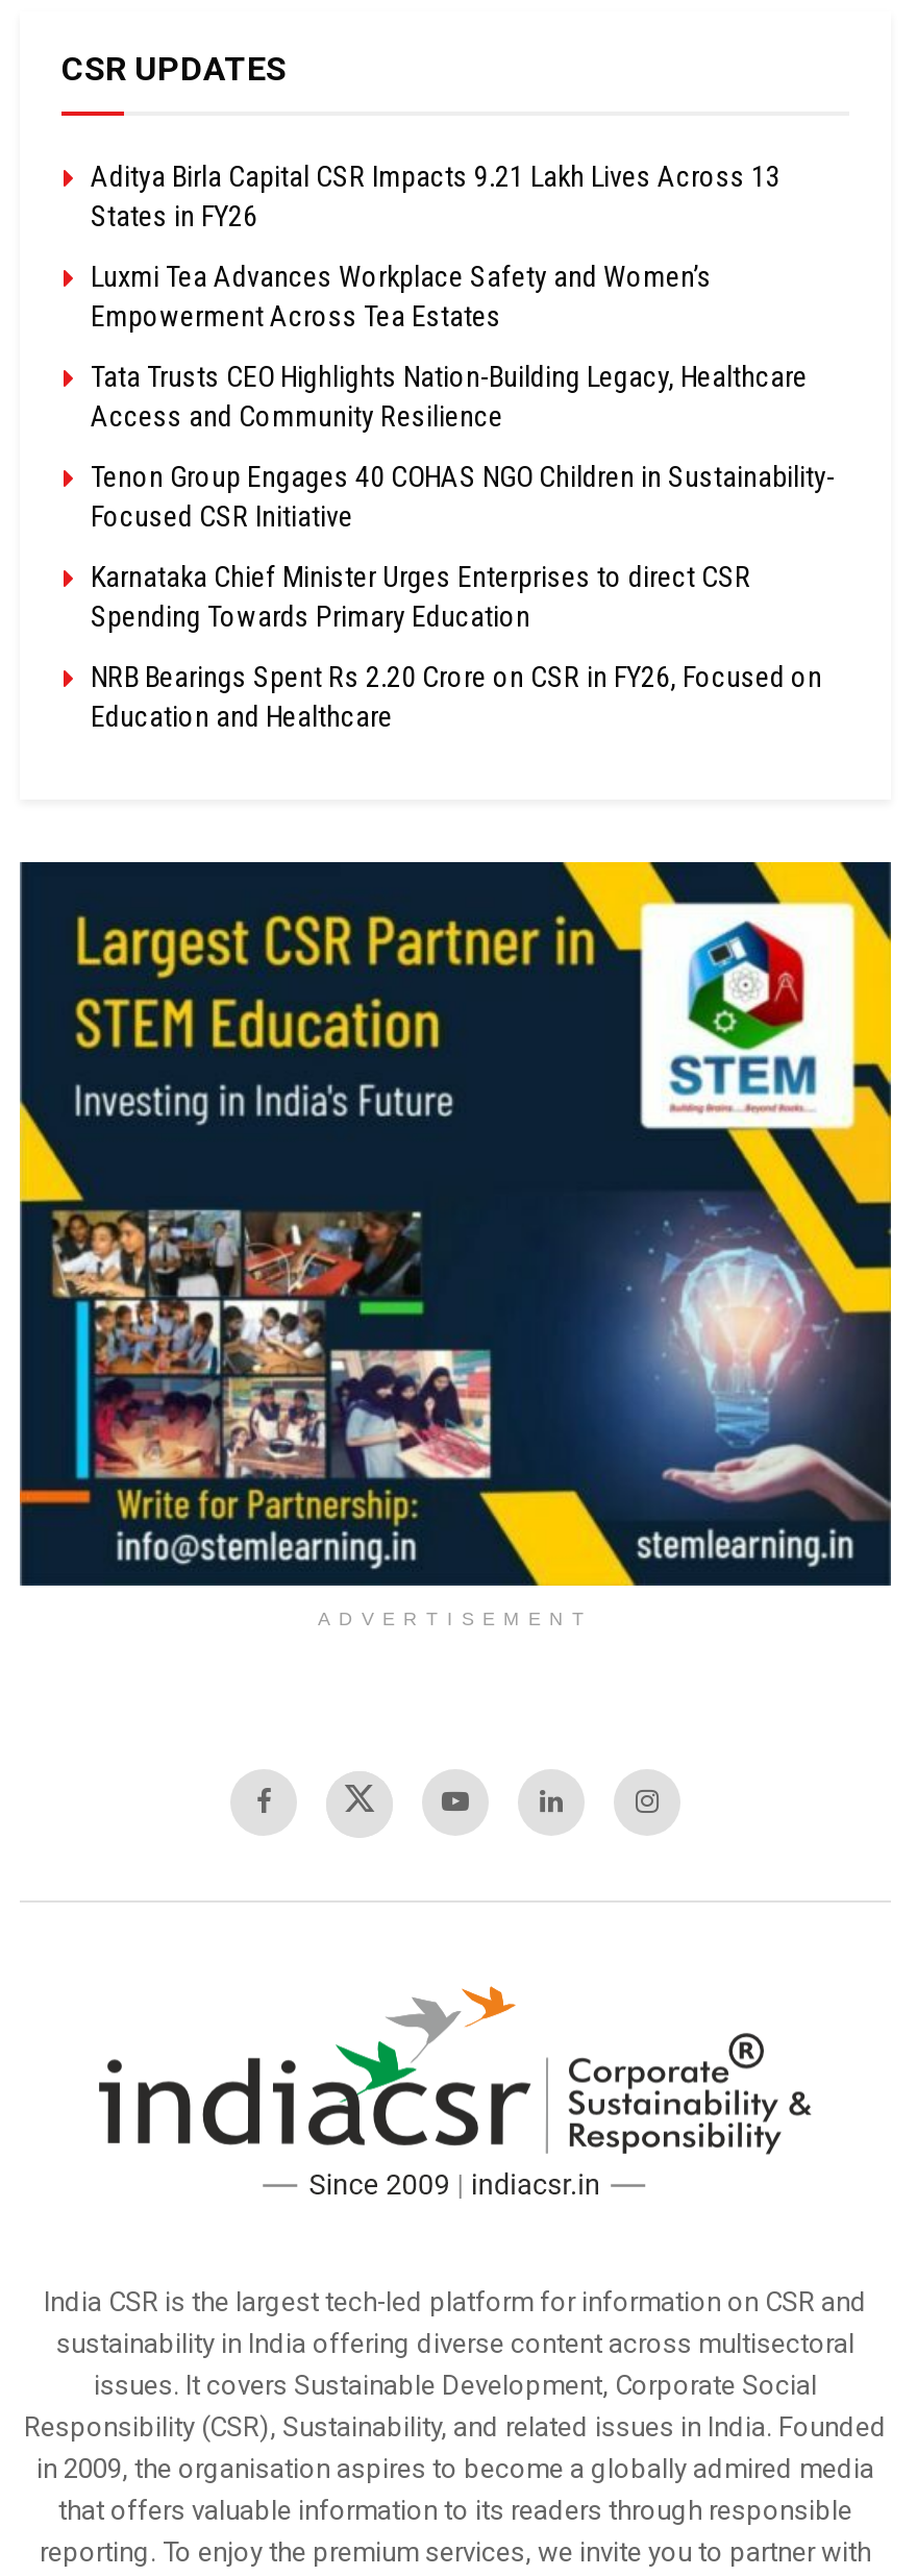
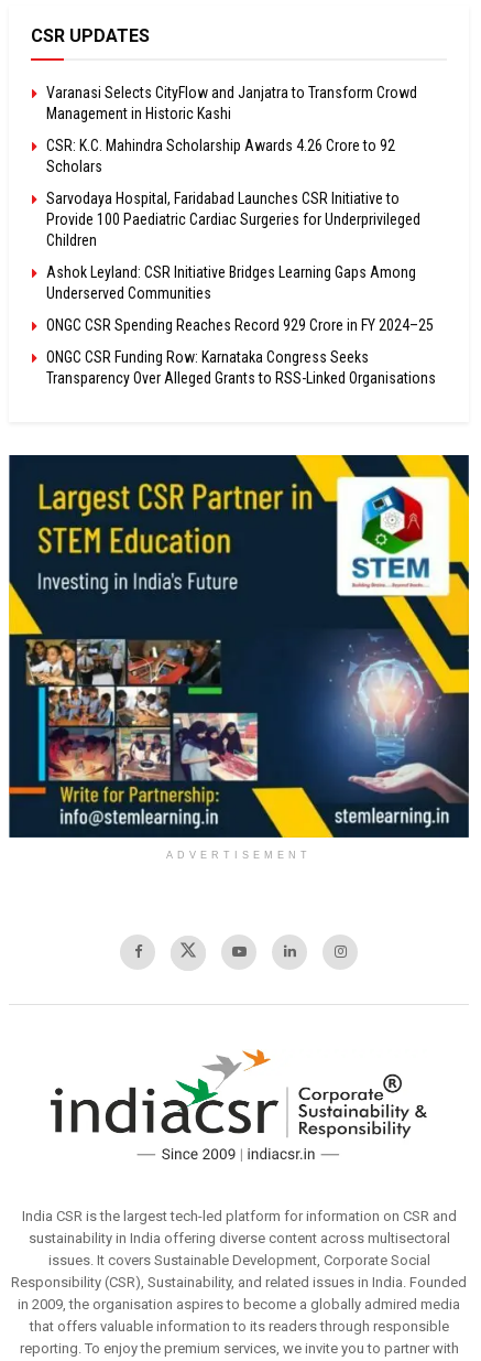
- Aditya Birla Capital CSR Impacts 9.21 Lakh Lives Across 13
- States in FY26
+ Varanasi Selects CityFlow and Janjatra to Transform Crowd
+ Management in Historic Kashi

- Luxmi Tea Advances Workplace Safety and Women’s
- Empowerment Across Tea Estates
+ CSR: K.C. Mahindra Scholarship Awards ₹4.26 Crore to 92
+ Scholars

- Tata Trusts CEO Highlights Nation-Building Legacy, Healthcare
- Access and Community Resilience
+ Sarvodaya Hospital, Faridabad Launches CSR Initiative to
+ Provide 100 Paediatric Cardiac Surgeries for Underprivileged
+ Children

- Tenon Group Engages 40 COHAS NGO Children in Sustainability-
- Focused CSR Initiative
+ Ashok Leyland: CSR Initiative Bridges Learning Gaps Among
+ Underserved Communities

- Karnataka Chief Minister Urges Enterprises to direct CSR
- Spending Towards Primary Education
+ ONGC CSR Spending Reaches Record ₹929 Crore in FY 2024–25

- NRB Bearings Spent Rs 2.20 Crore on CSR in FY26, Focused on
- Education and Healthcare
+ ONGC CSR Funding Row: Karnataka Congress Seeks
+ Transparency Over Alleged Grants to RSS-Linked Organisations
